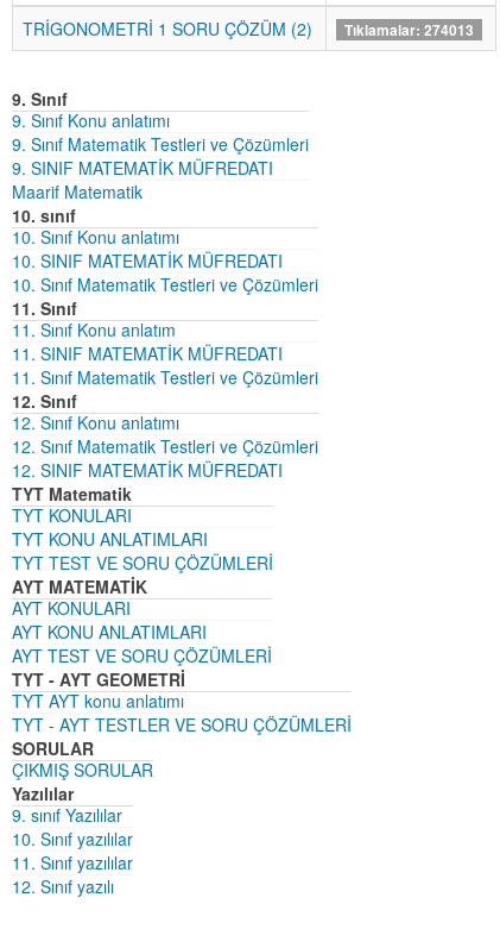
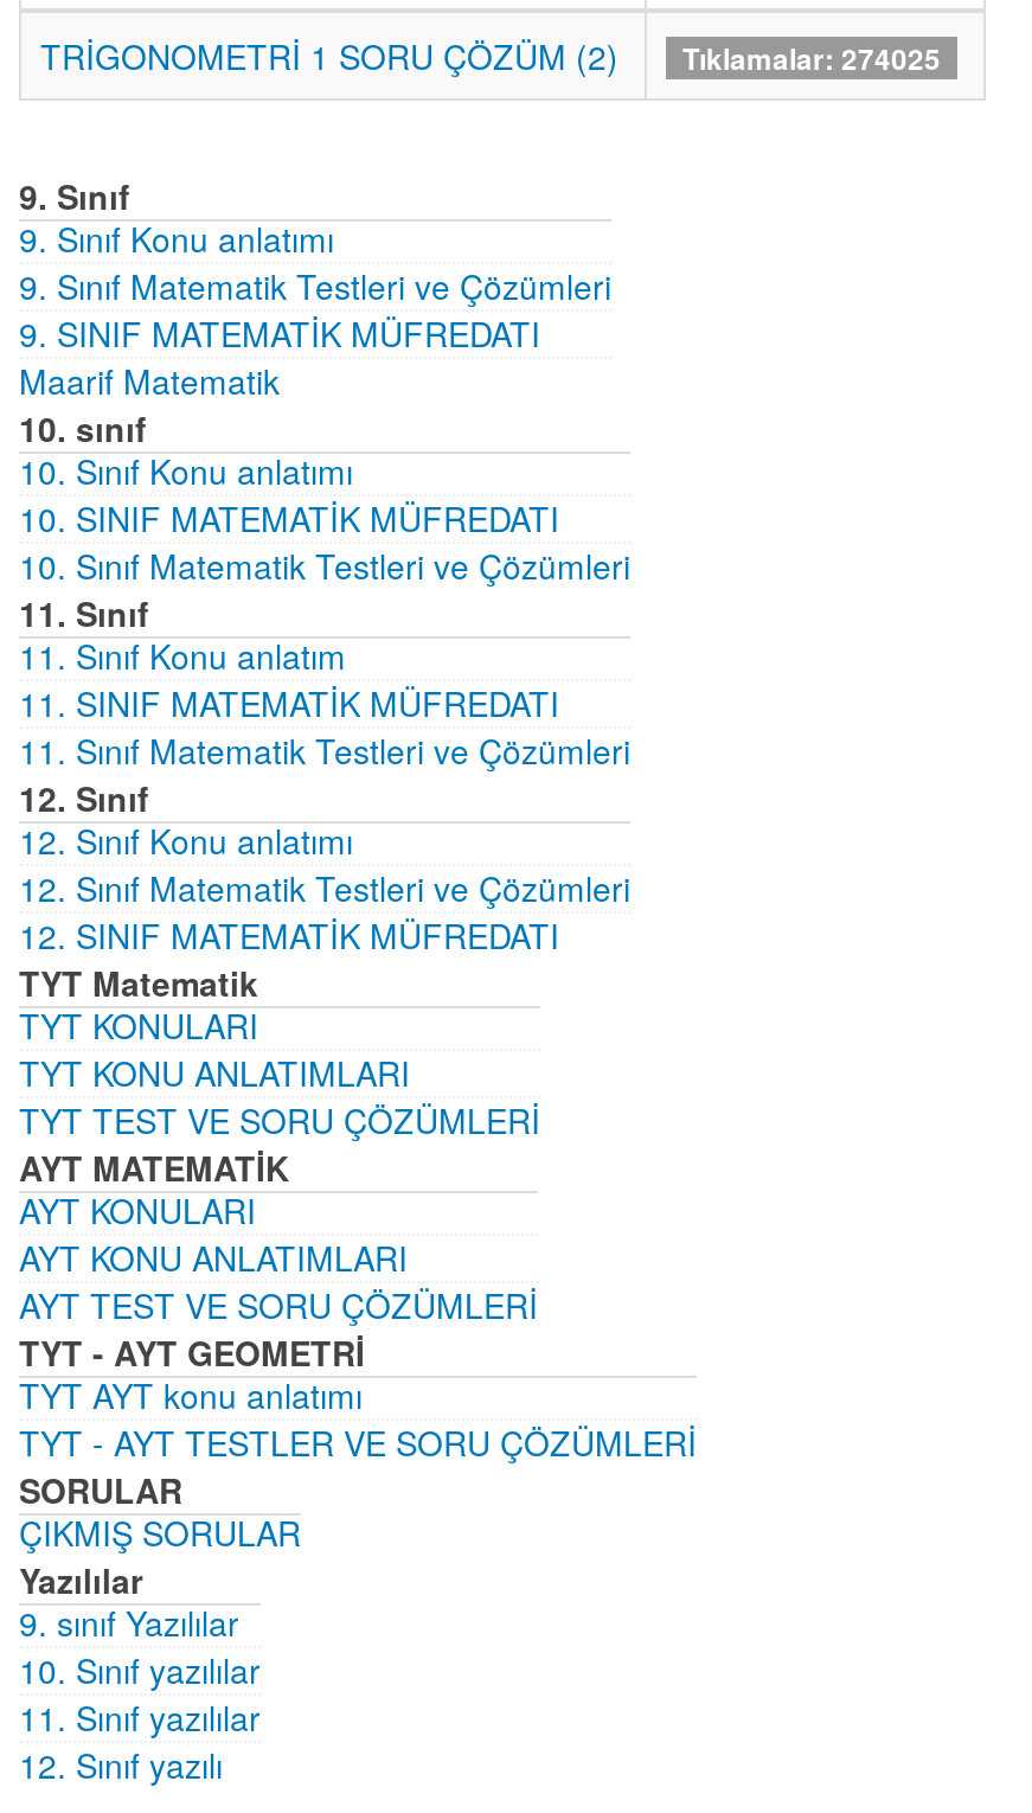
- TRİGONOMETRİ 1 SORU ÇÖZÜM (2) Tıklamalar: 274013
+ TRİGONOMETRİ 1 SORU ÇÖZÜM (2) Tıklamalar: 274025
